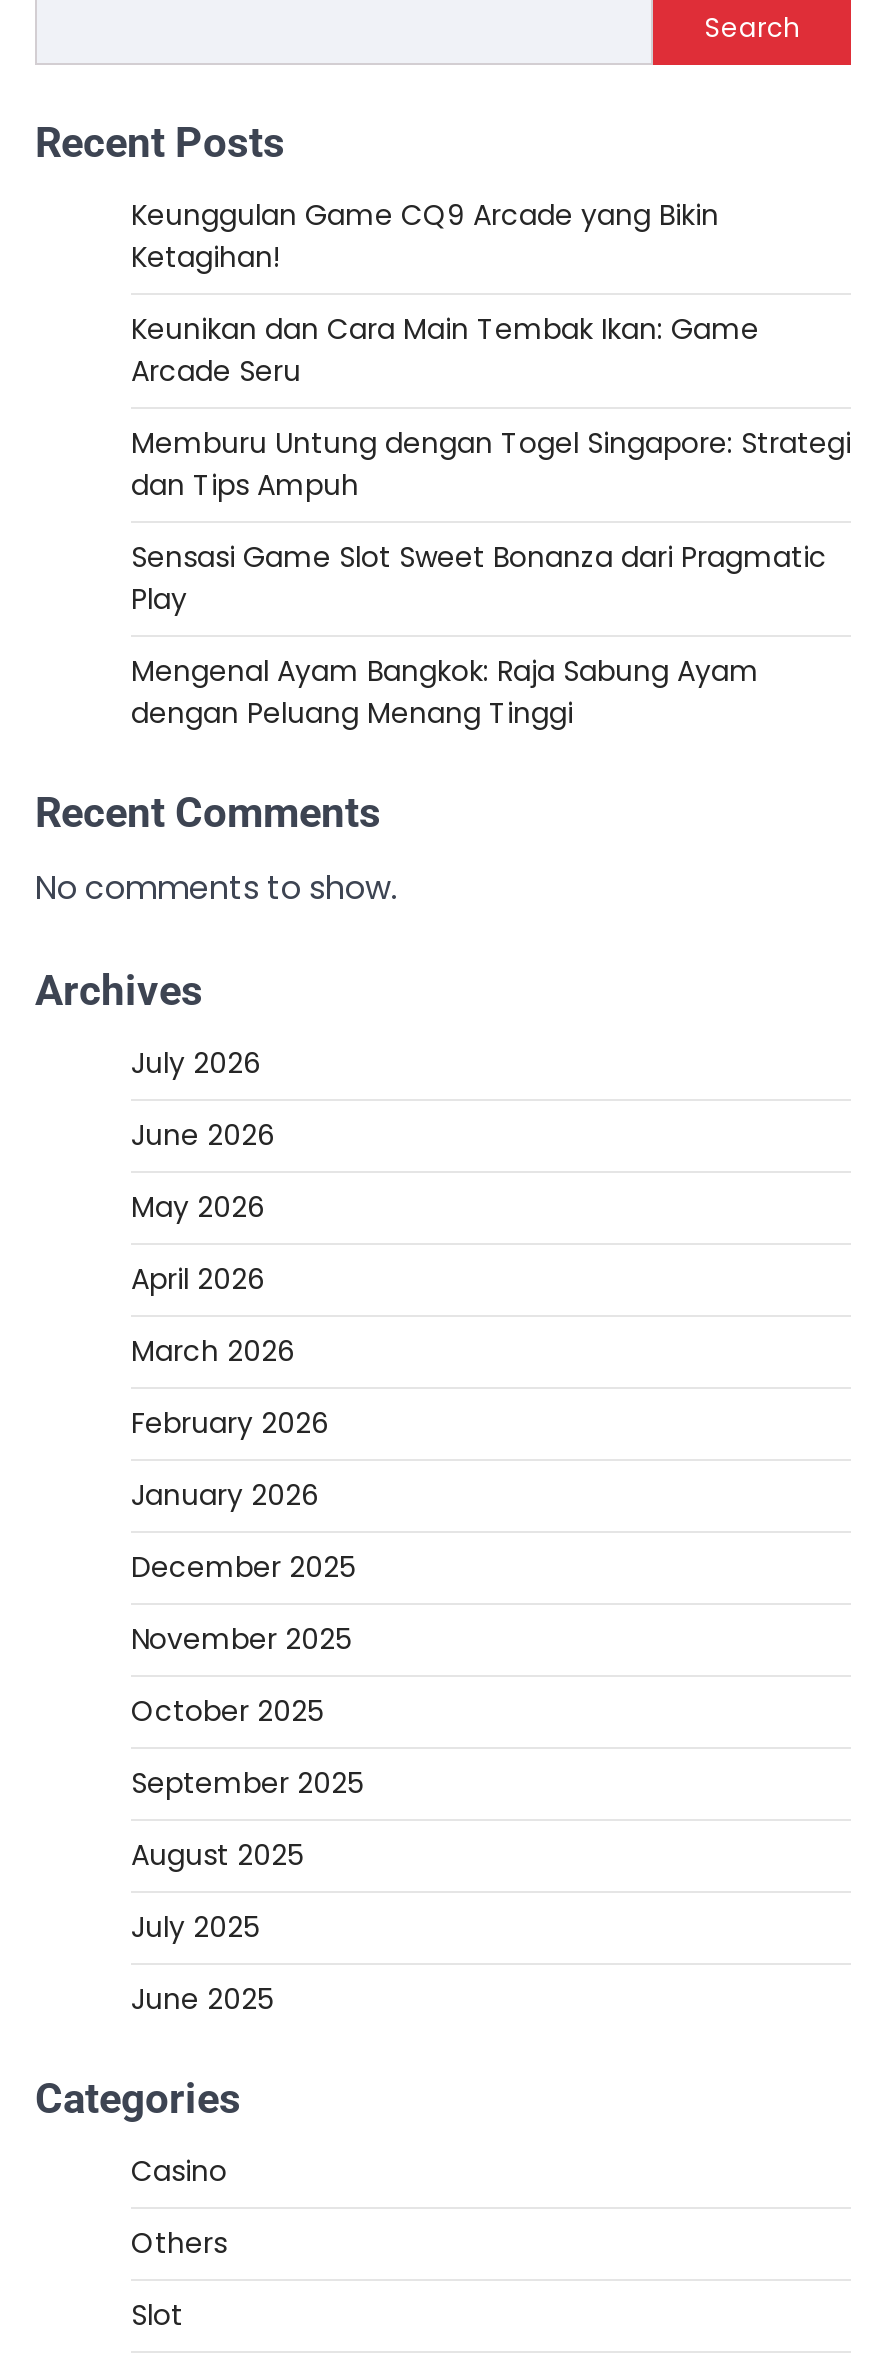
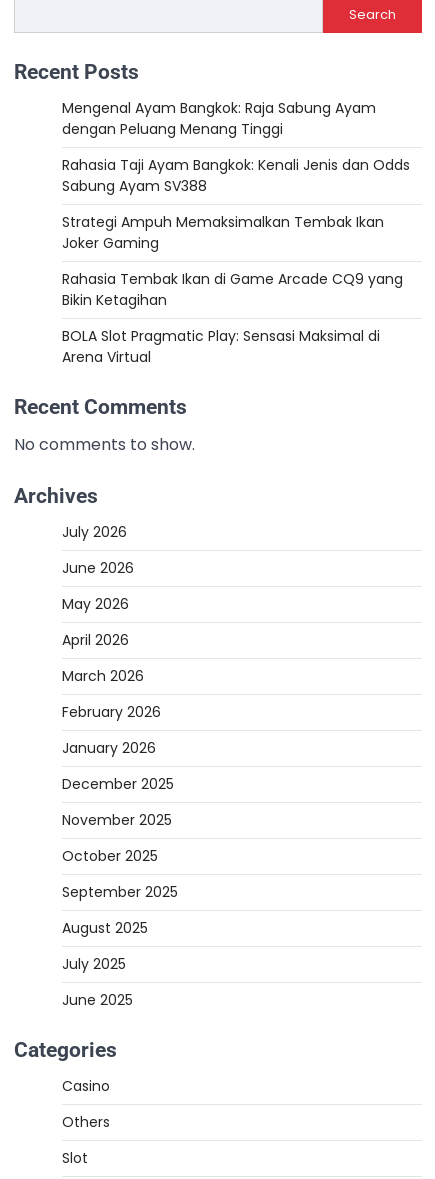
- Keunggulan Game CQ9 Arcade yang Bikin
- Ketagihan!
- Keunikan dan Cara Main Tembak Ikan: Game
- Arcade Seru
- Memburu Untung dengan Togel Singapore: Strategi
- dan Tips Ampuh
- Sensasi Game Slot Sweet Bonanza dari Pragmatic
- Play

moved up: Mengenal Ayam Bangkok: Raja Sabung Ayam | dengan Peluang Menang Tinggi

+ Rahasia Taji Ayam Bangkok: Kenali Jenis dan Odds
+ Sabung Ayam SV388
+ Strategi Ampuh Memaksimalkan Tembak Ikan
+ Joker Gaming
+ Rahasia Tembak Ikan di Game Arcade CQ9 yang
+ Bikin Ketagihan
+ BOLA Slot Pragmatic Play: Sensasi Maksimal di
+ Arena Virtual
